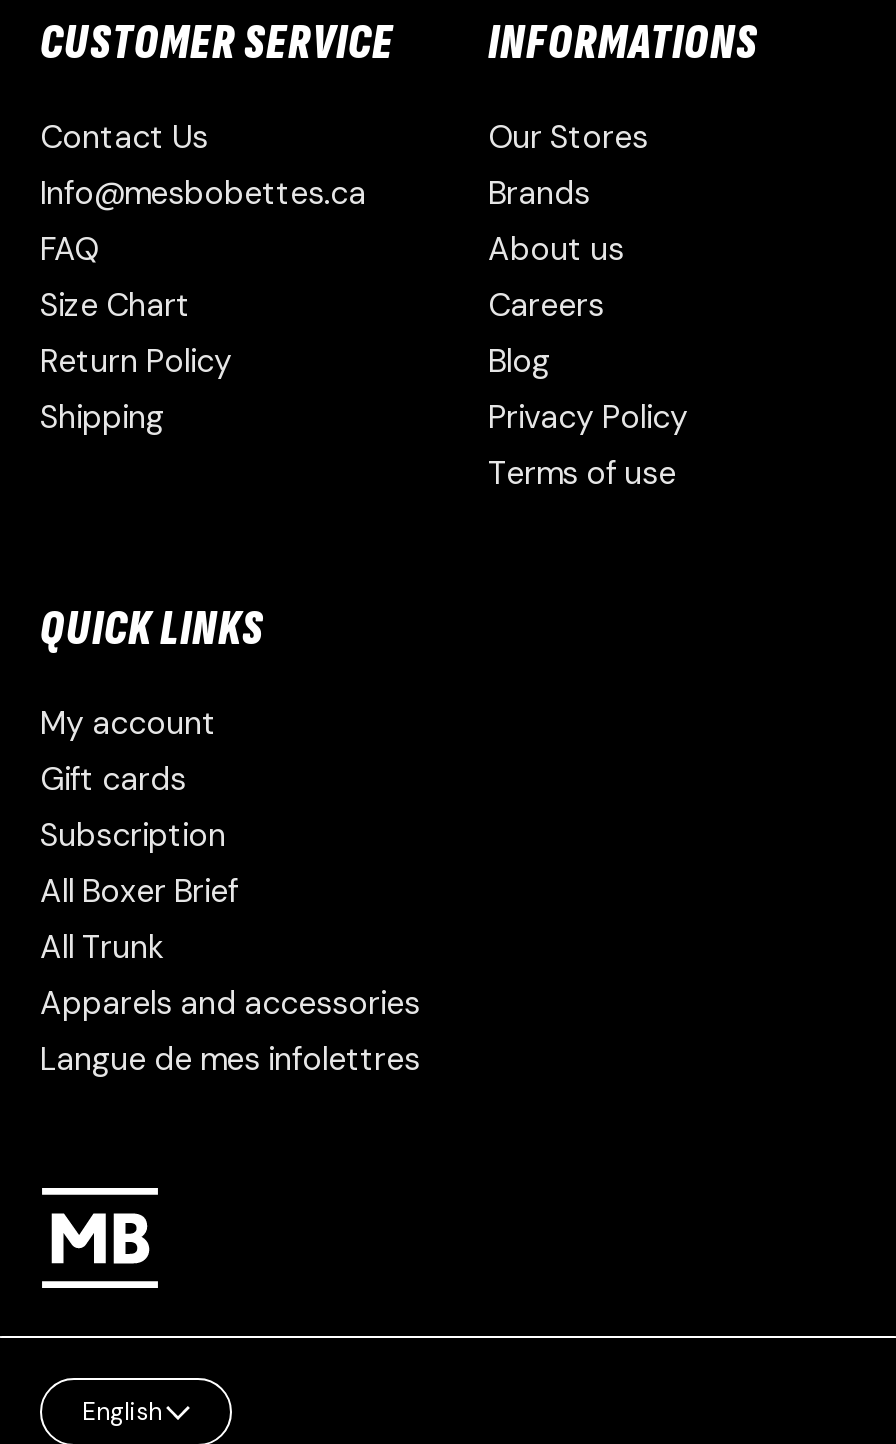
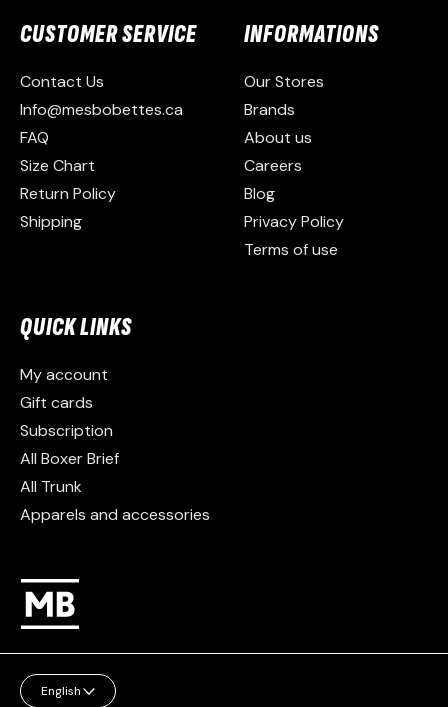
- Langue de mes infolettres
